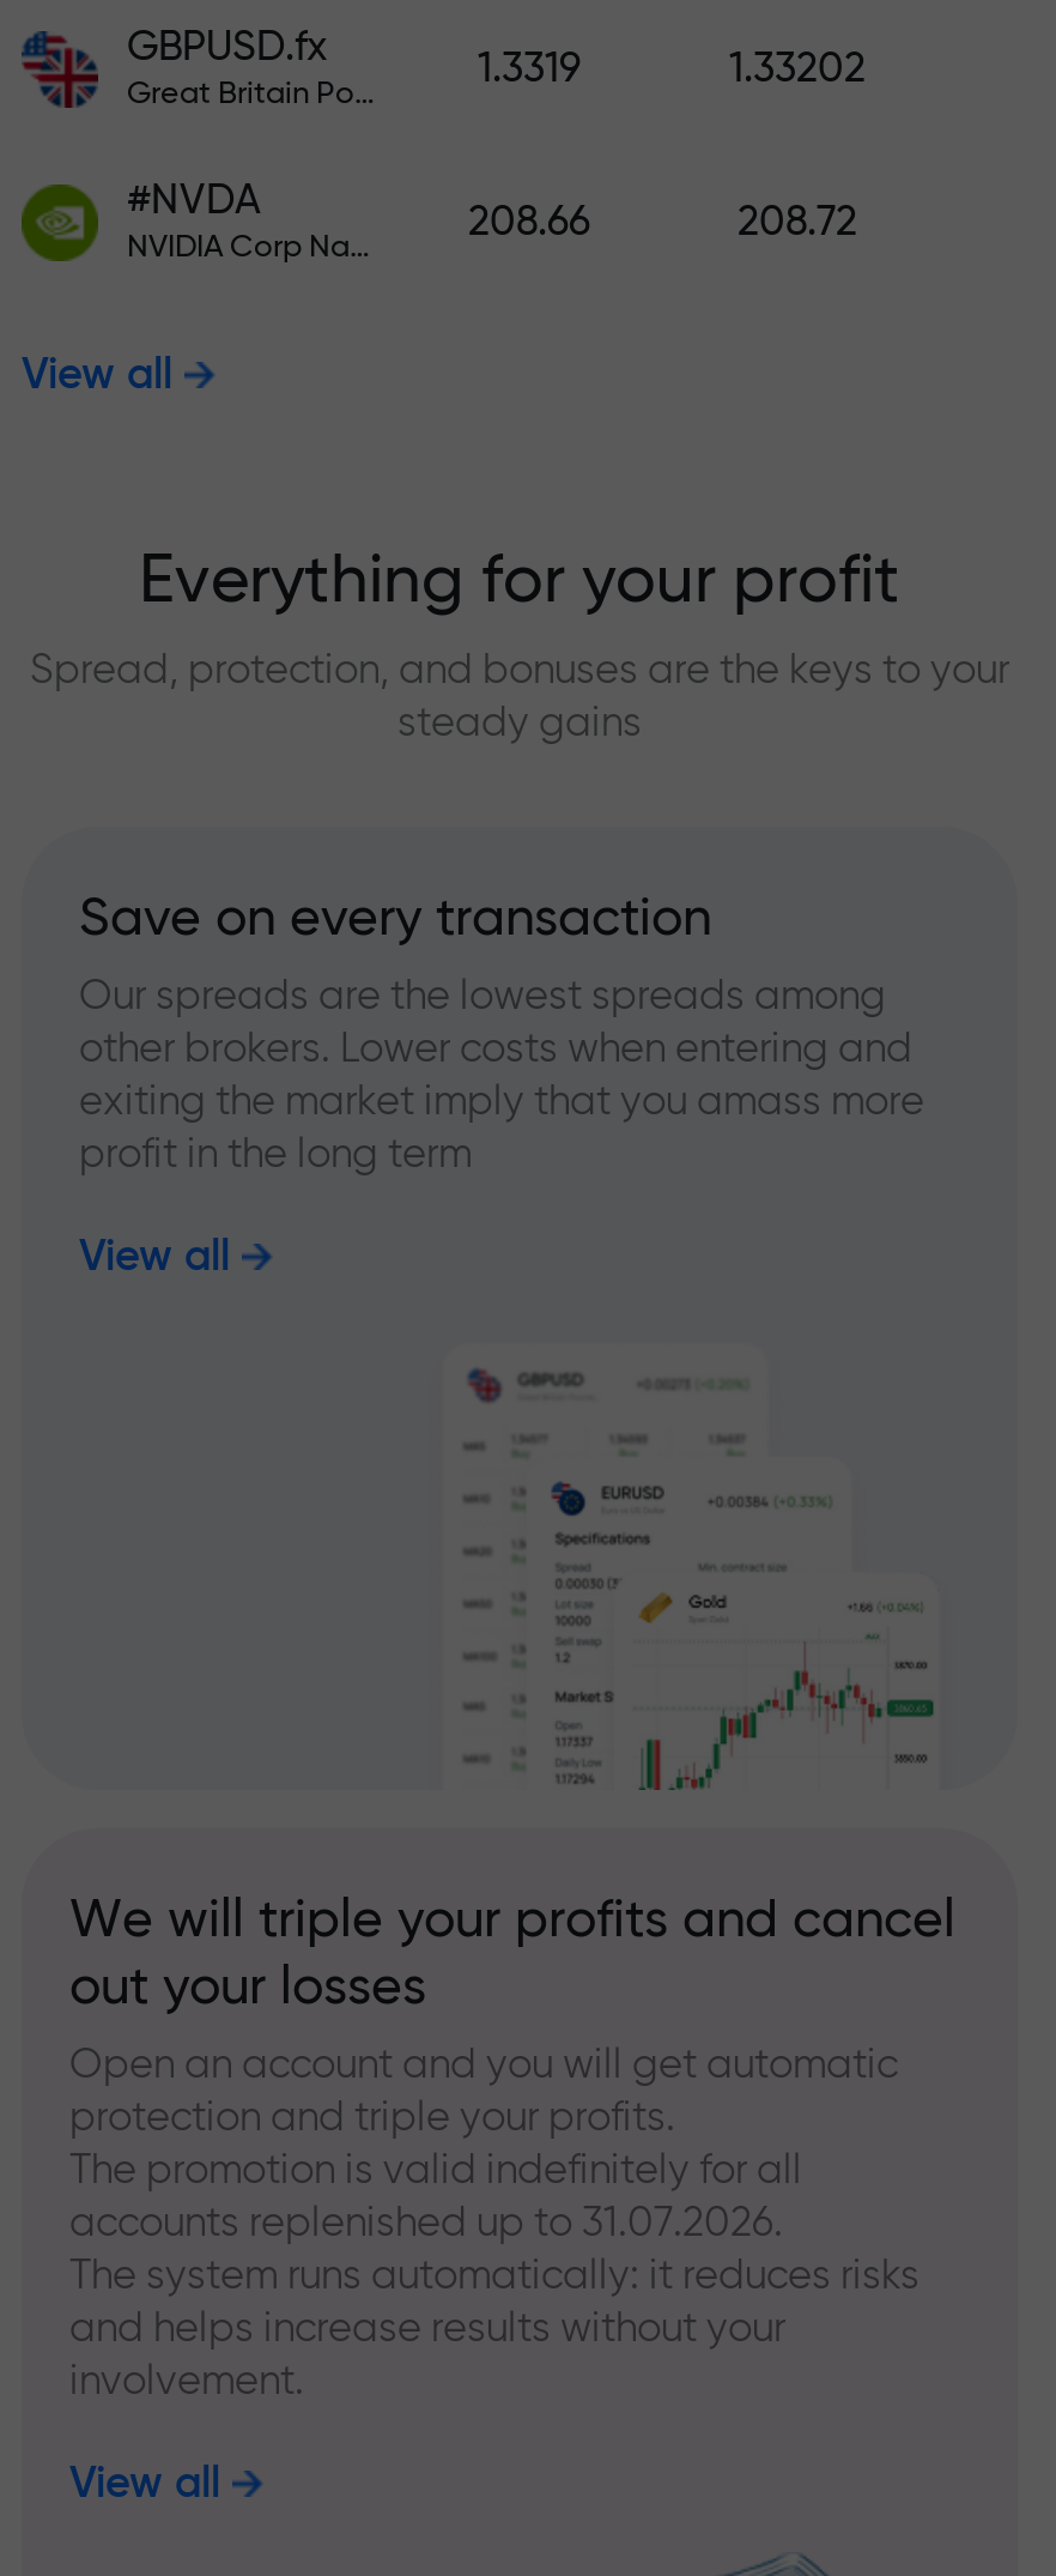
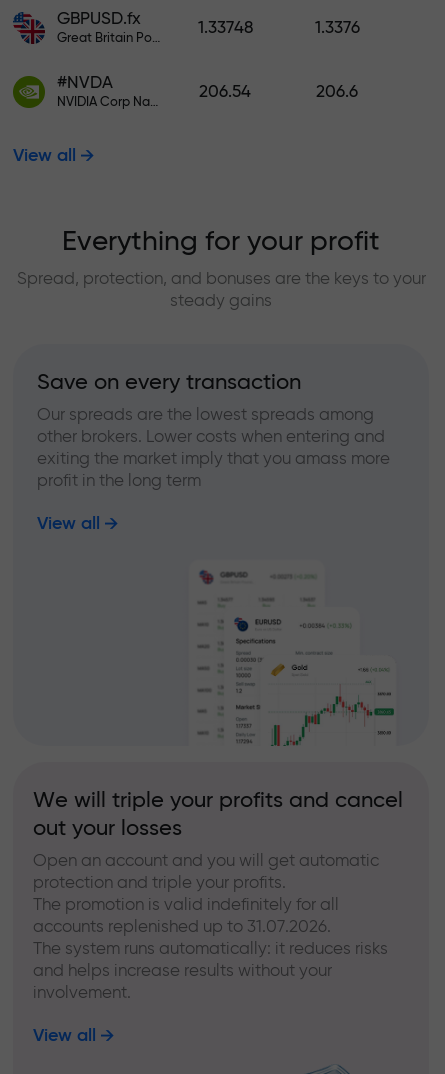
- 1.3319
+ 1.33748

- 1.33202
+ 1.3376

- 208.66
+ 206.54

- 208.72
+ 206.6
